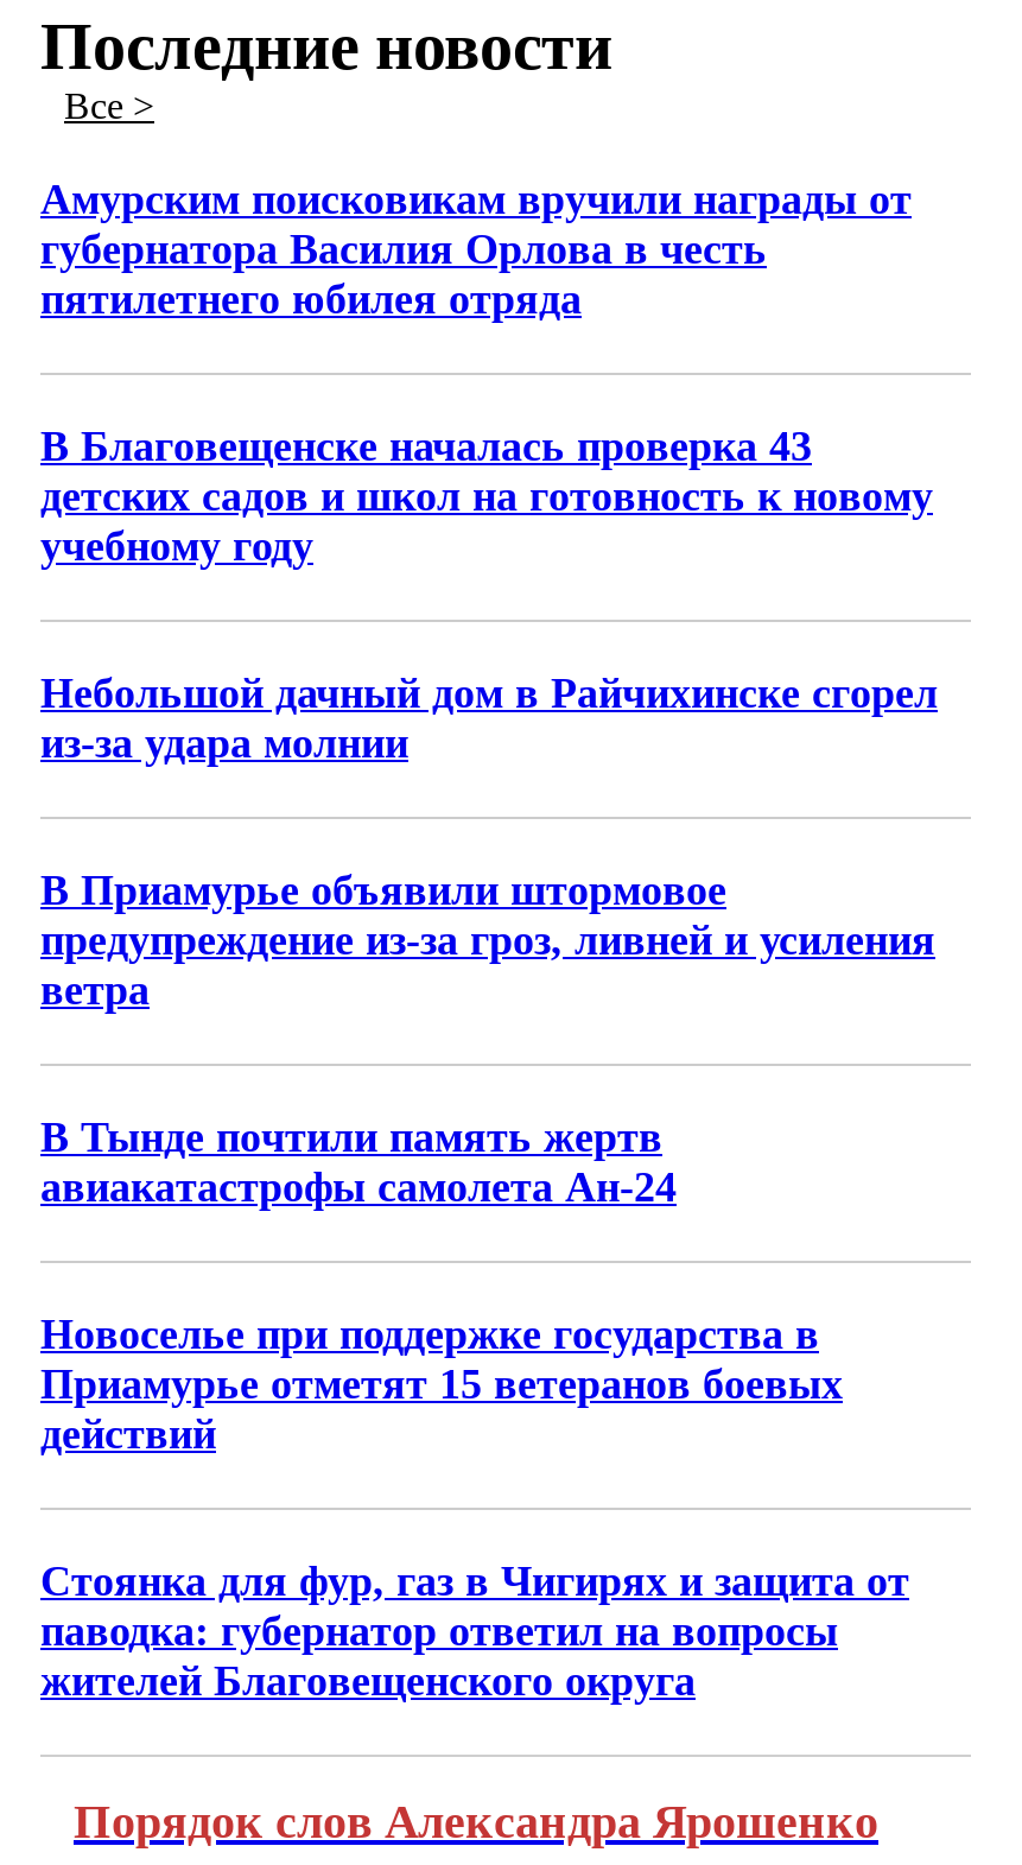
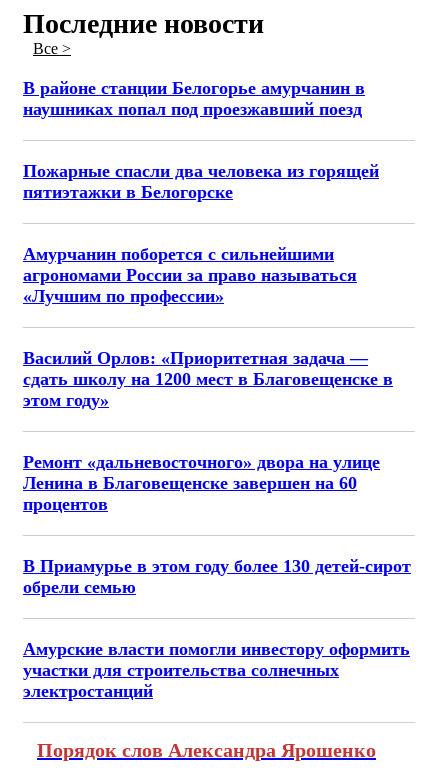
- Амурским поисковикам вручили награды от
- губернатора Василия Орлова в честь
- пятилетнего юбилея отряда
+ В районе станции Белогорье амурчанин в
+ наушниках попал под проезжавший поезд

- В Благовещенске началась проверка 43
- детских садов и школ на готовность к новому
- учебному году
+ Пожарные спасли два человека из горящей
+ пятиэтажки в Белогорске

- Небольшой дачный дом в Райчихинске сгорел
- из-за удара молнии
+ Амурчанин поборется с сильнейшими
+ агрономами России за право называться
+ «Лучшим по профессии»

- В Приамурье объявили штормовое
- предупреждение из-за гроз, ливней и усиления
- ветра
+ Василий Орлов: «Приоритетная задача —
+ сдать школу на 1200 мест в Благовещенске в
+ этом году»

- В Тынде почтили память жертв
- авиакатастрофы самолета Ан-24
+ Ремонт «дальневосточного» двора на улице
+ Ленина в Благовещенске завершен на 60
+ процентов

- Новоселье при поддержке государства в
- Приамурье отметят 15 ветеранов боевых
- действий
+ В Приамурье в этом году более 130 детей-сирот
+ обрели семью

- Стоянка для фур, газ в Чигирях и защита от
- паводка: губернатор ответил на вопросы
- жителей Благовещенского округа
+ Амурские власти помогли инвестору оформить
+ участки для строительства солнечных
+ электростанций
